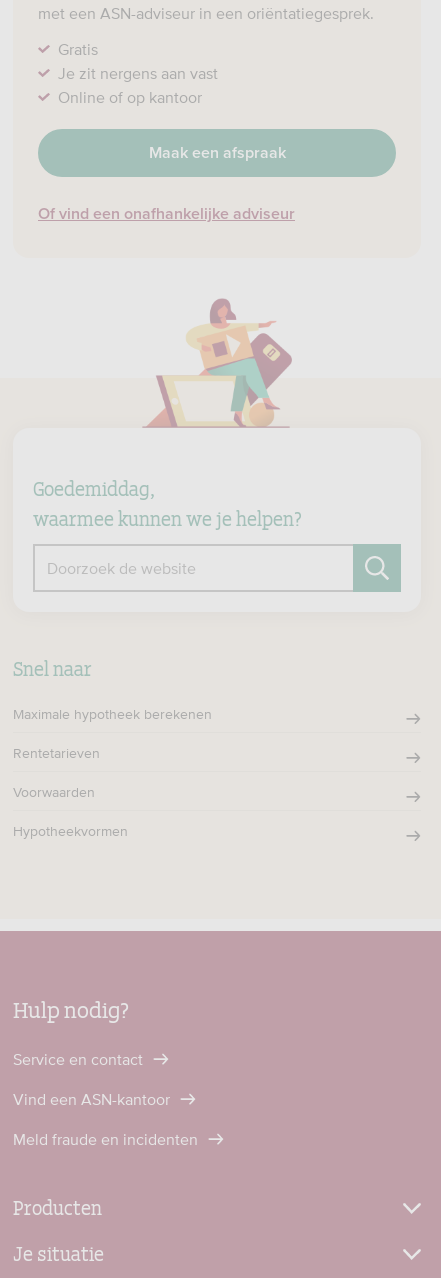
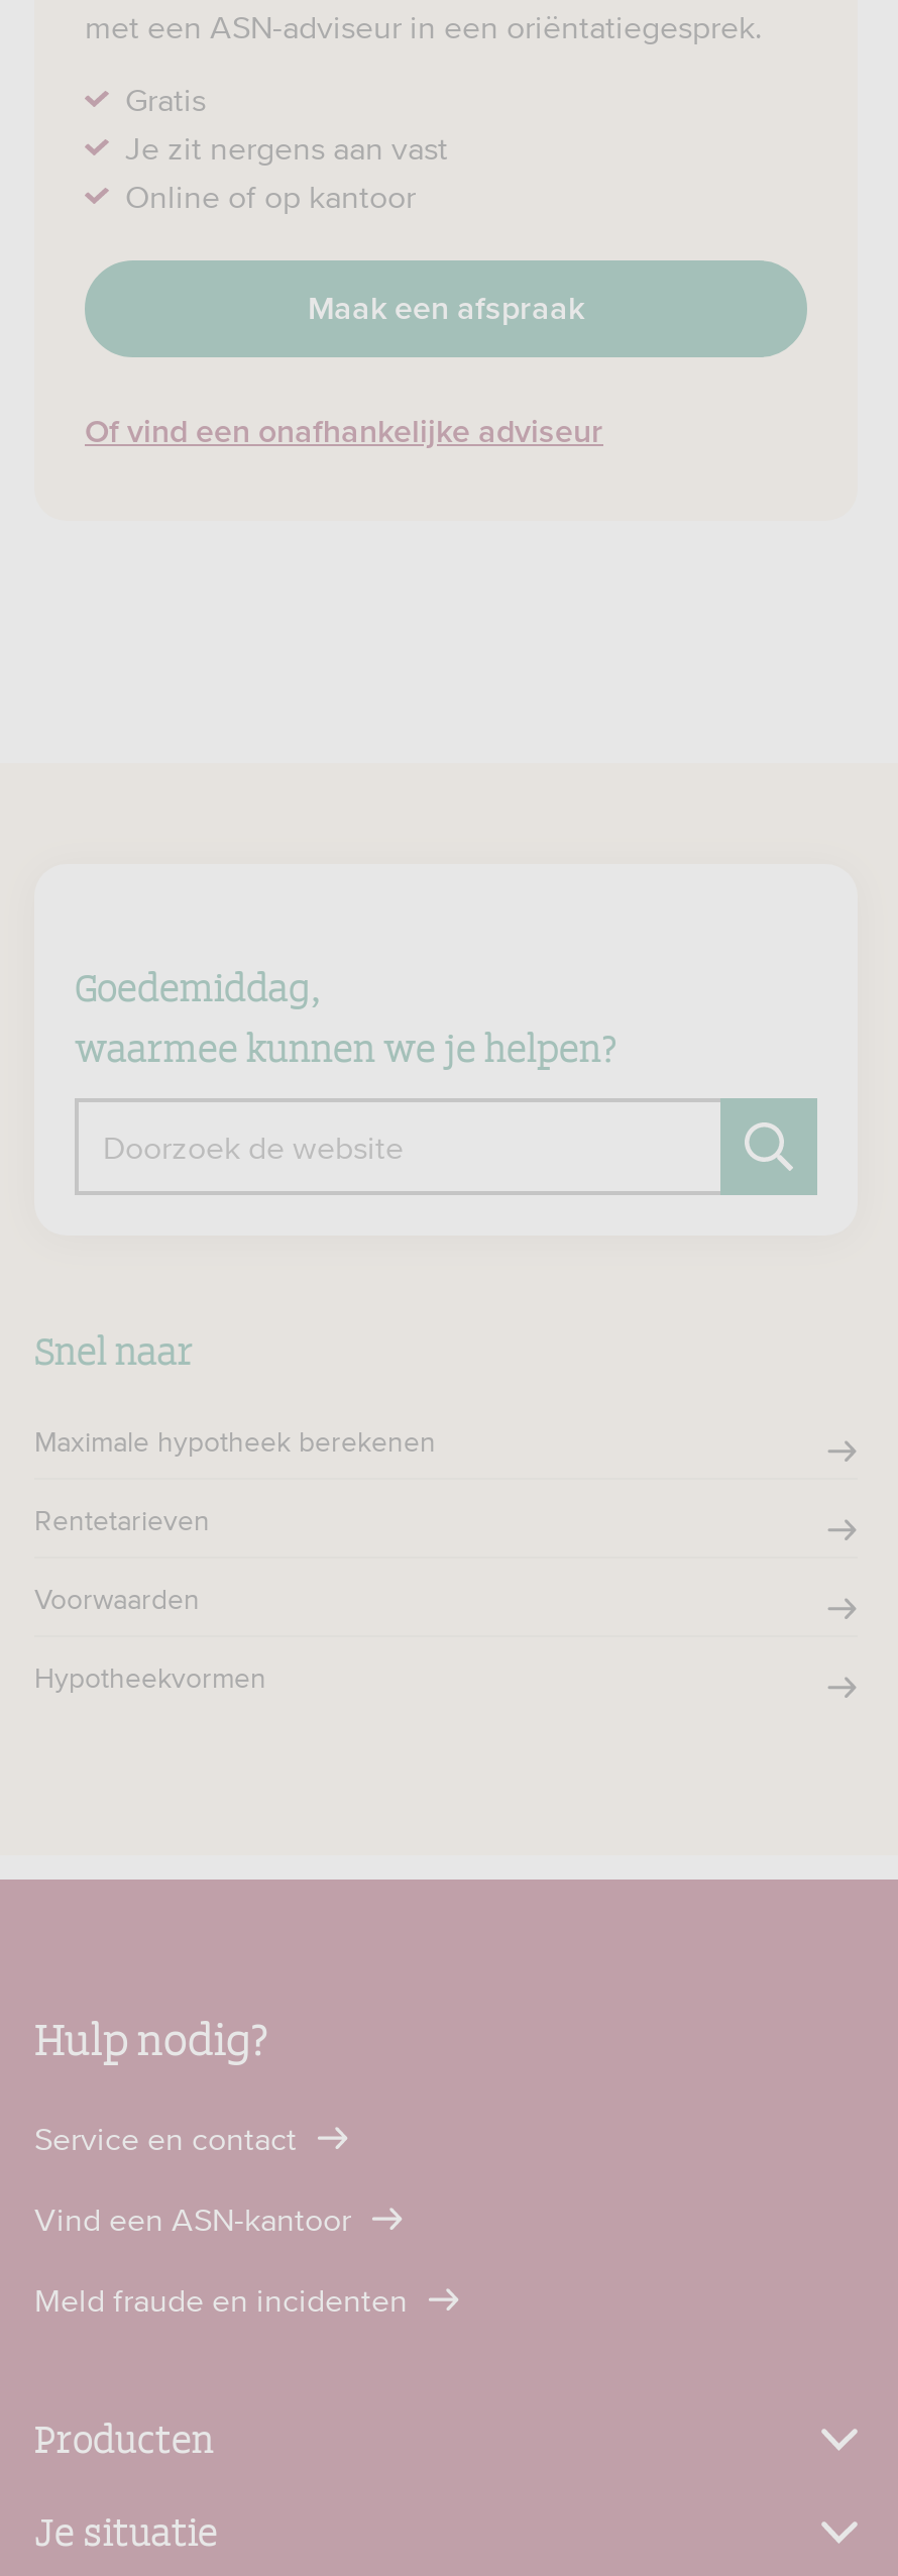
- [image]
